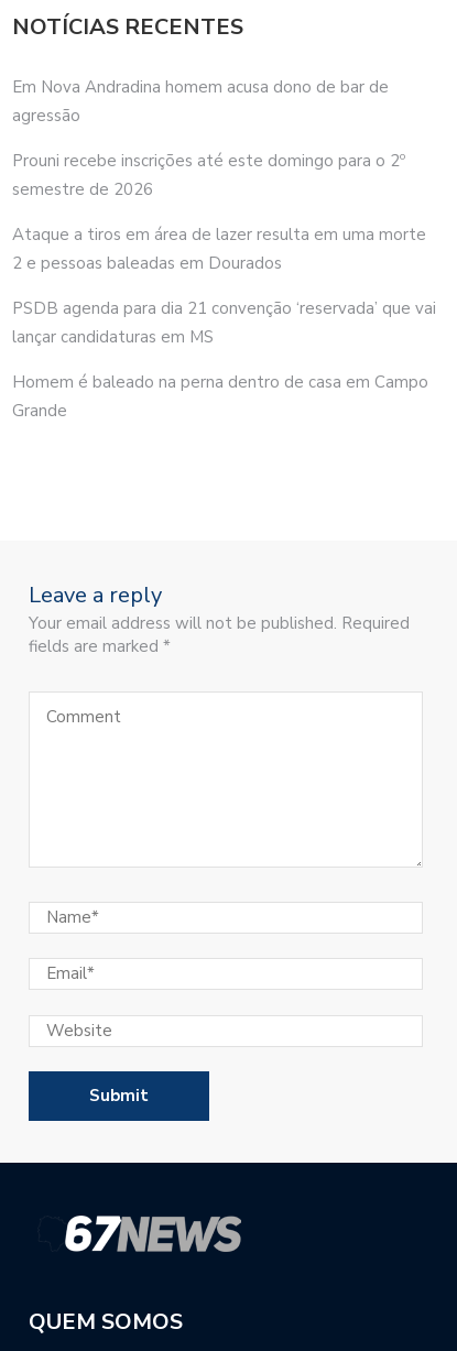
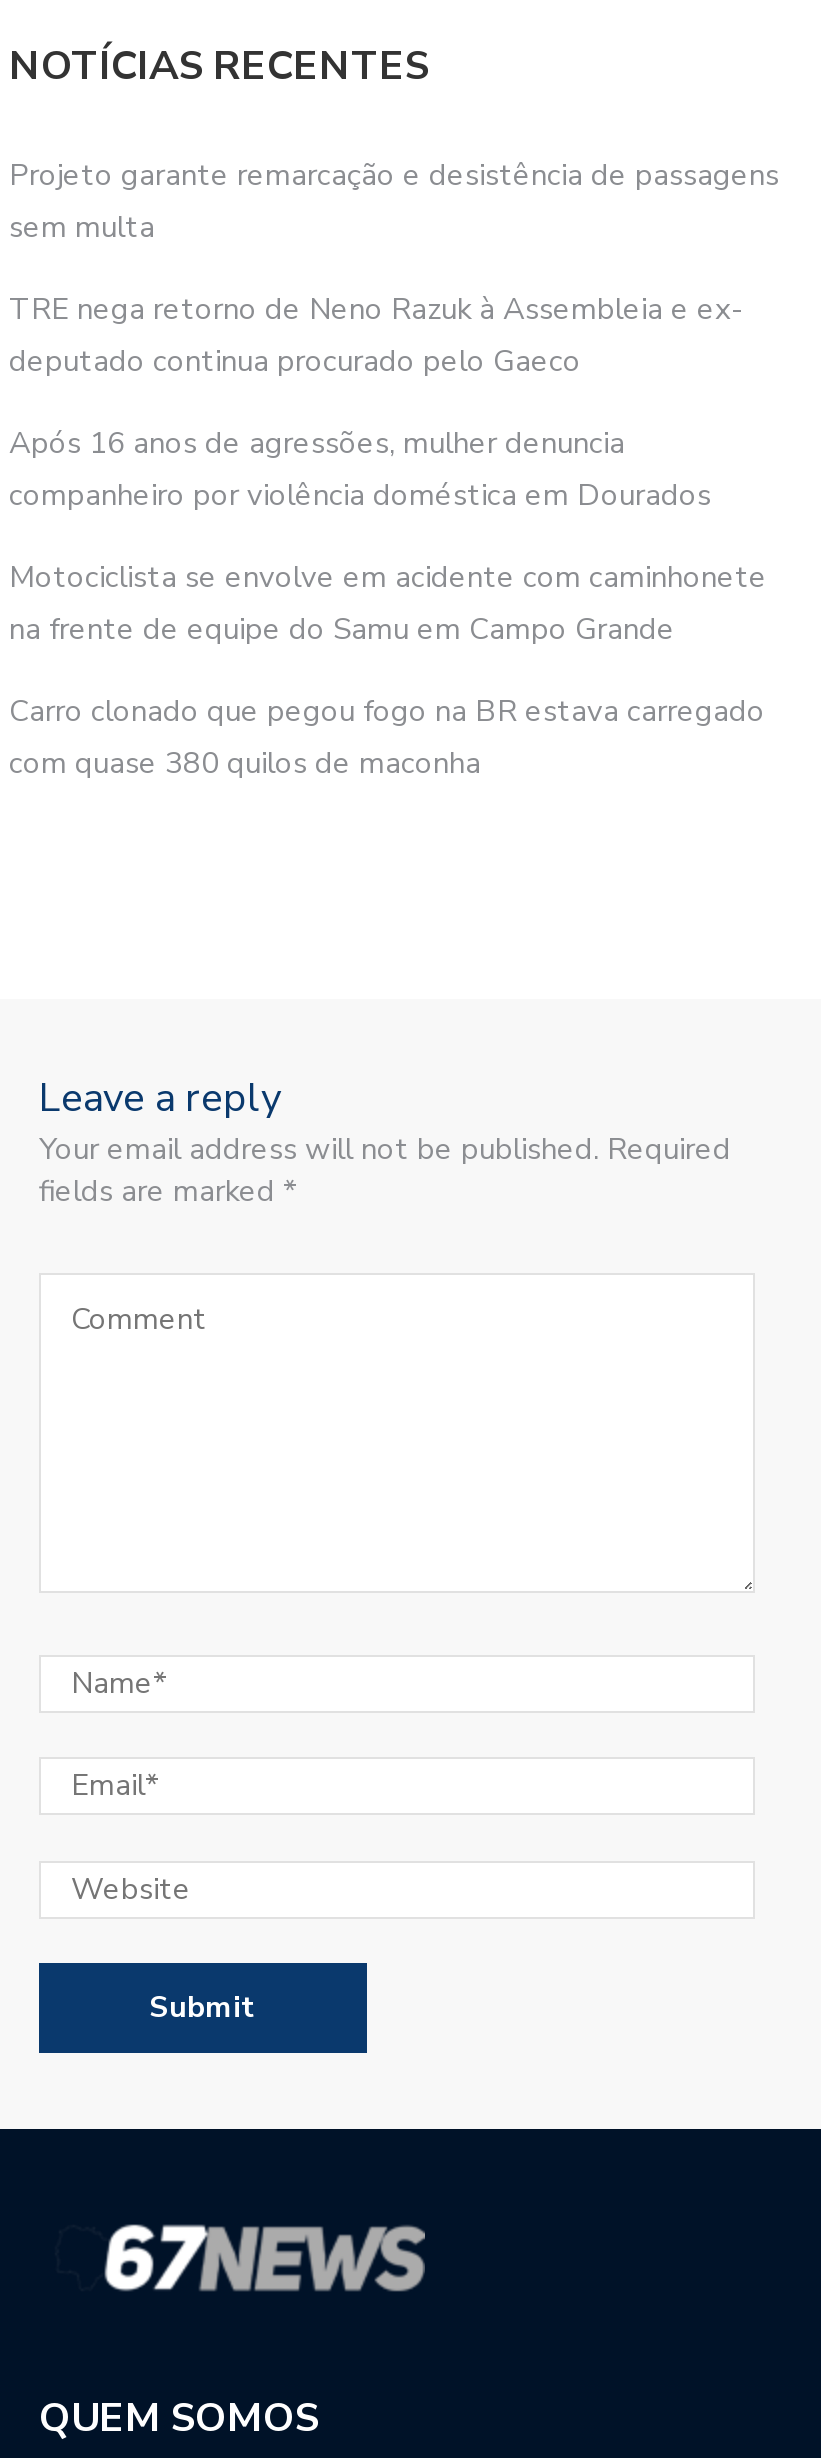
- Em Nova Andradina homem acusa dono de bar de
- agressão
+ Projeto garante remarcação e desistência de passagens
+ sem multa

- Prouni recebe inscrições até este domingo para o 2º
- semestre de 2026
+ TRE nega retorno de Neno Razuk à Assembleia e ex-
+ deputado continua procurado pelo Gaeco

- Ataque a tiros em área de lazer resulta em uma morte
- 2 e pessoas baleadas em Dourados
+ Após 16 anos de agressões, mulher denuncia
+ companheiro por violência doméstica em Dourados

- PSDB agenda para dia 21 convenção ‘reservada’ que vai
- lançar candidaturas em MS
+ Motociclista se envolve em acidente com caminhonete
+ na frente de equipe do Samu em Campo Grande

- Homem é baleado na perna dentro de casa em Campo
- Grande
+ Carro clonado que pegou fogo na BR estava carregado
+ com quase 380 quilos de maconha
